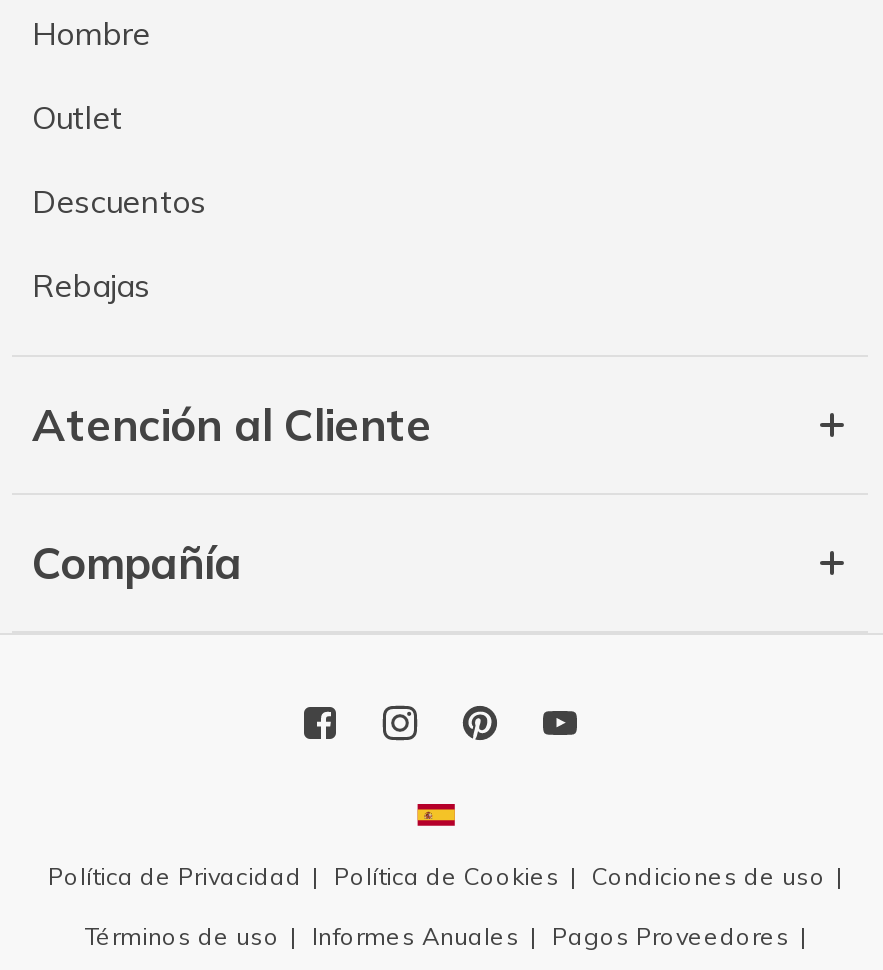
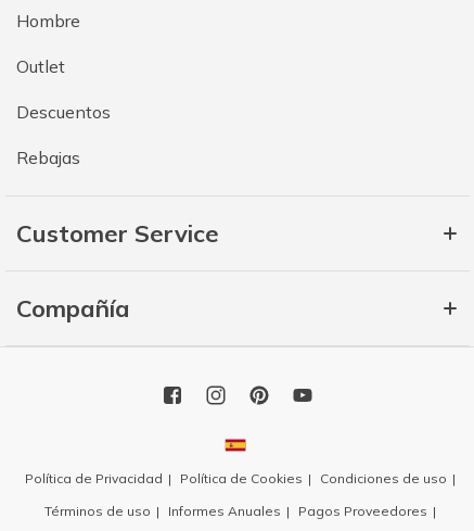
- Atención al Cliente
+ Customer Service
